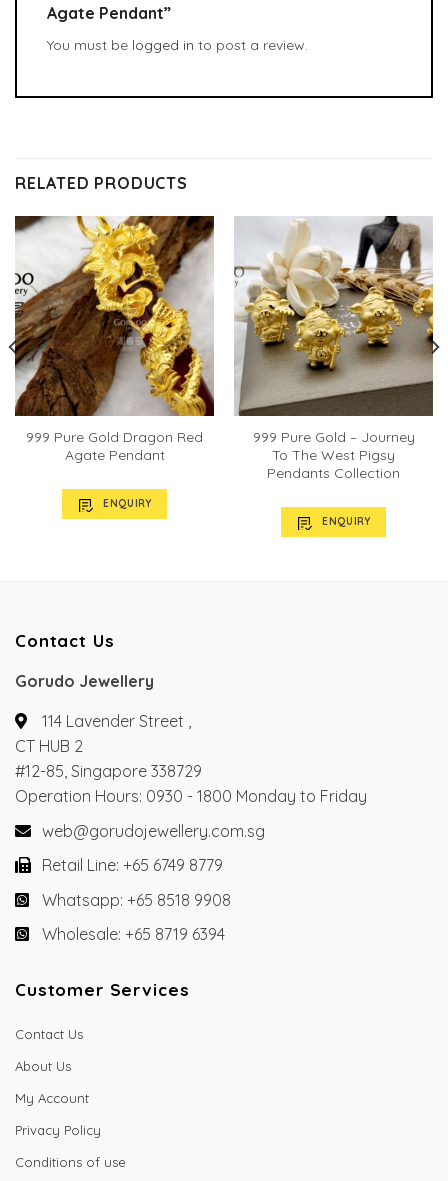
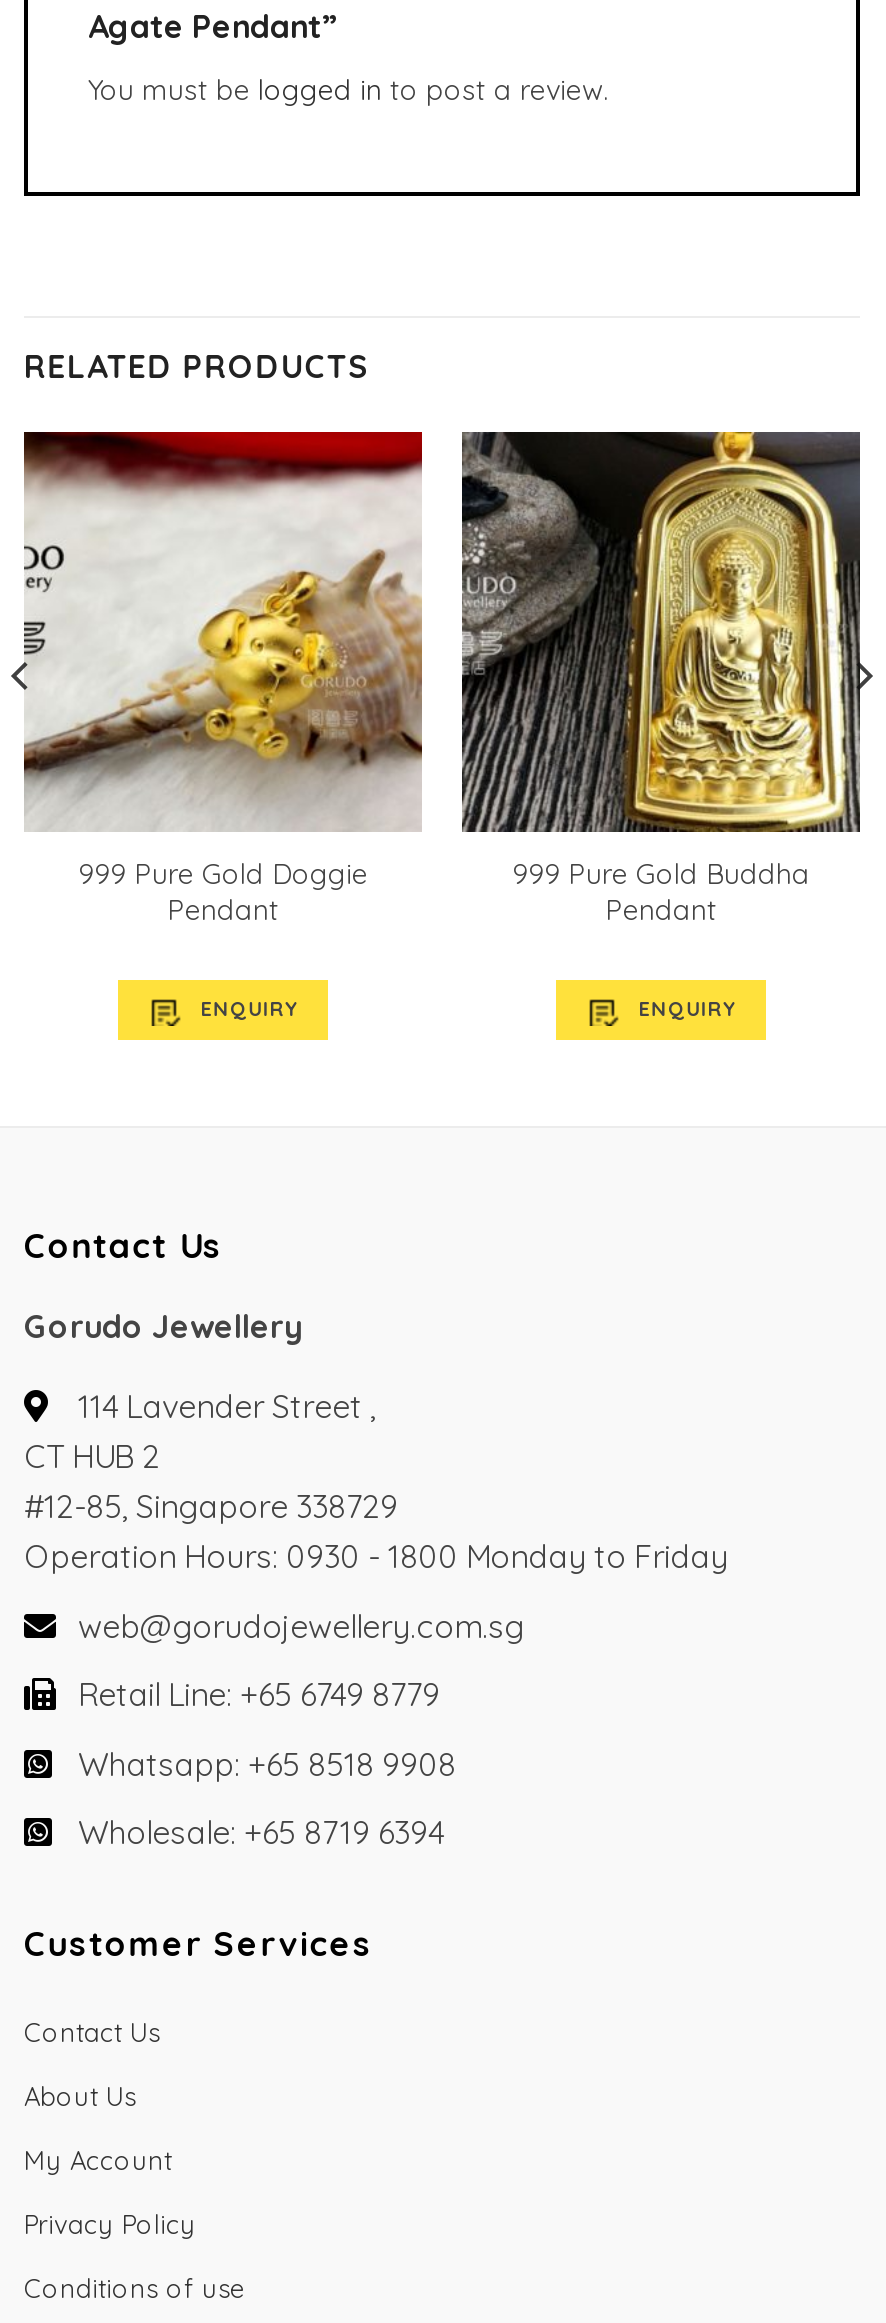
- [image]
- 999 Pure Gold Dragon Red
- Agate Pendant
+ [image]
+ 999 Pure Gold Doggie
+ Pendant

- [image]
- 999 Pure Gold – Journey
- To The West Pigsy
- Pendants Collection
+ [image]
+ 999 Pure Gold Buddha
+ Pendant
